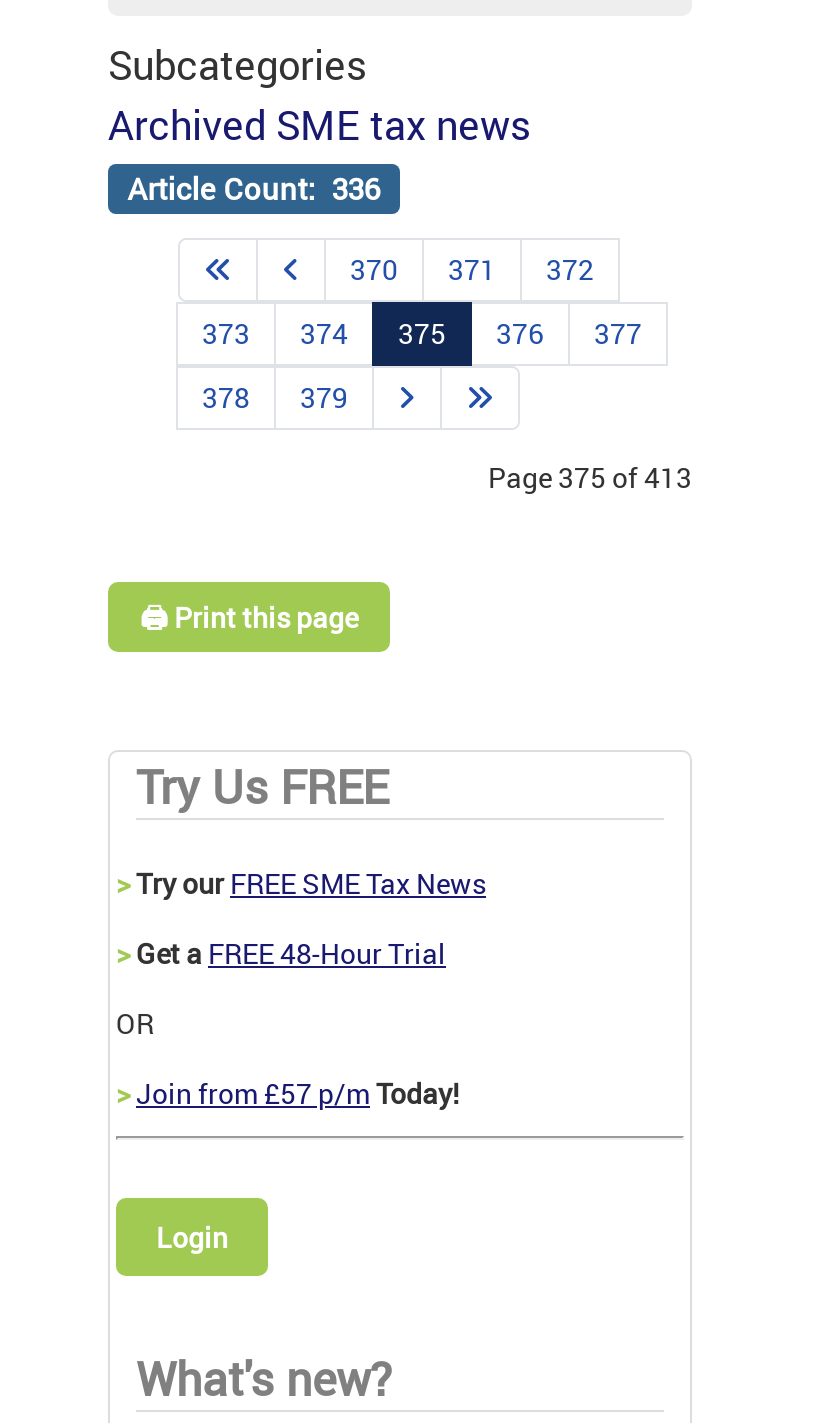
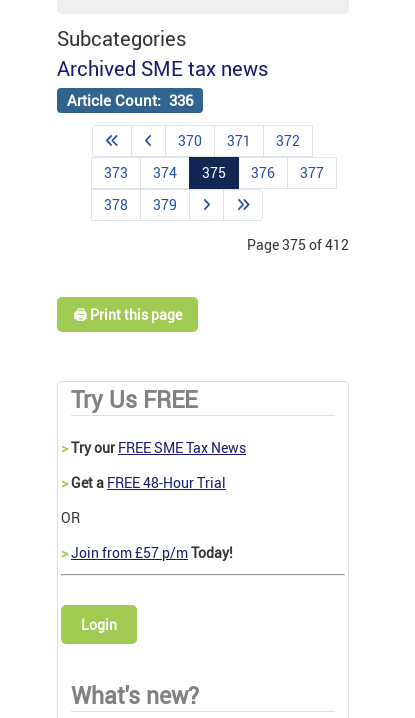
- Page 375 of 413
+ Page 375 of 412
